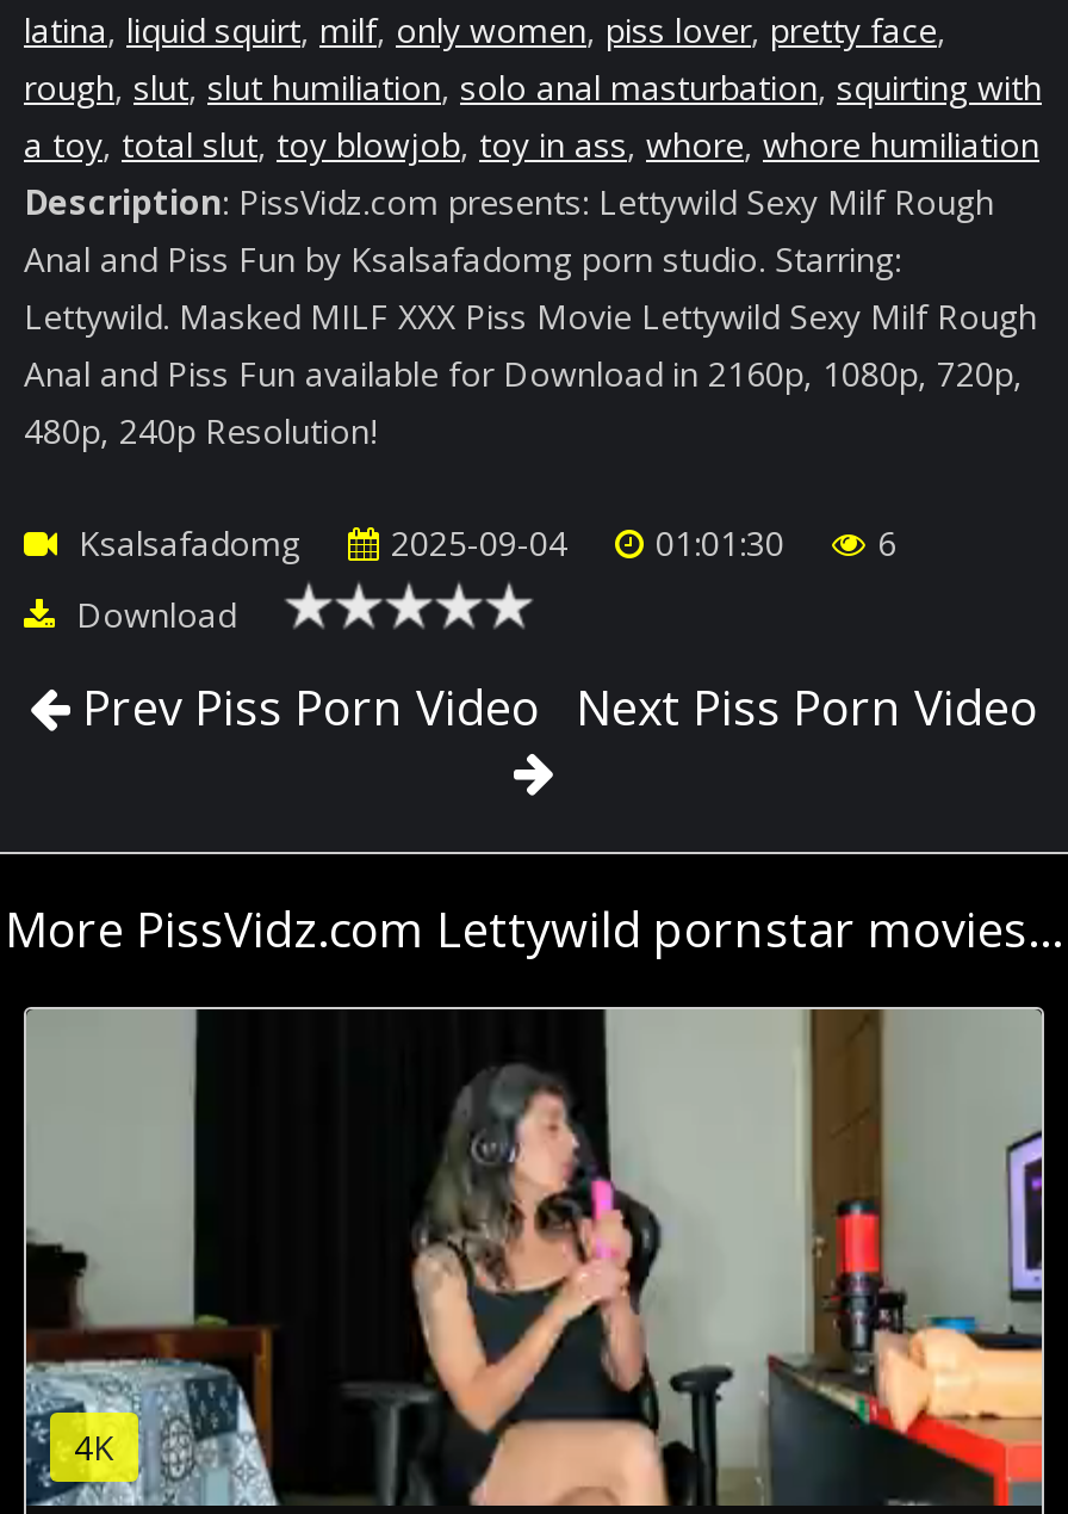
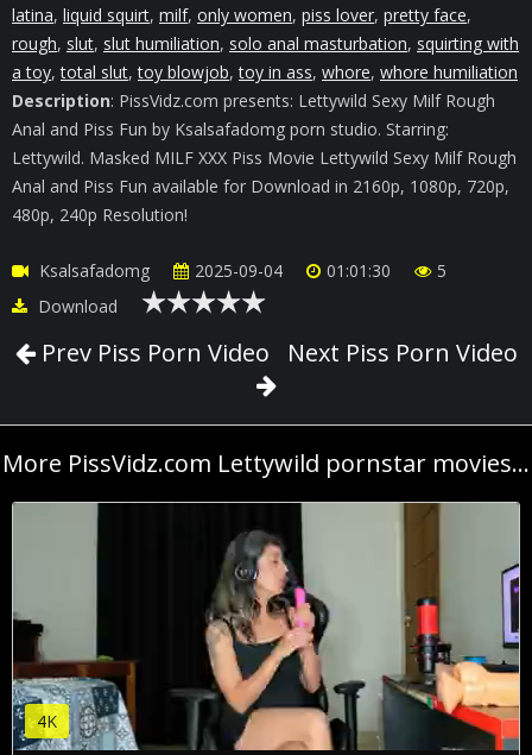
- 6
+ 5
